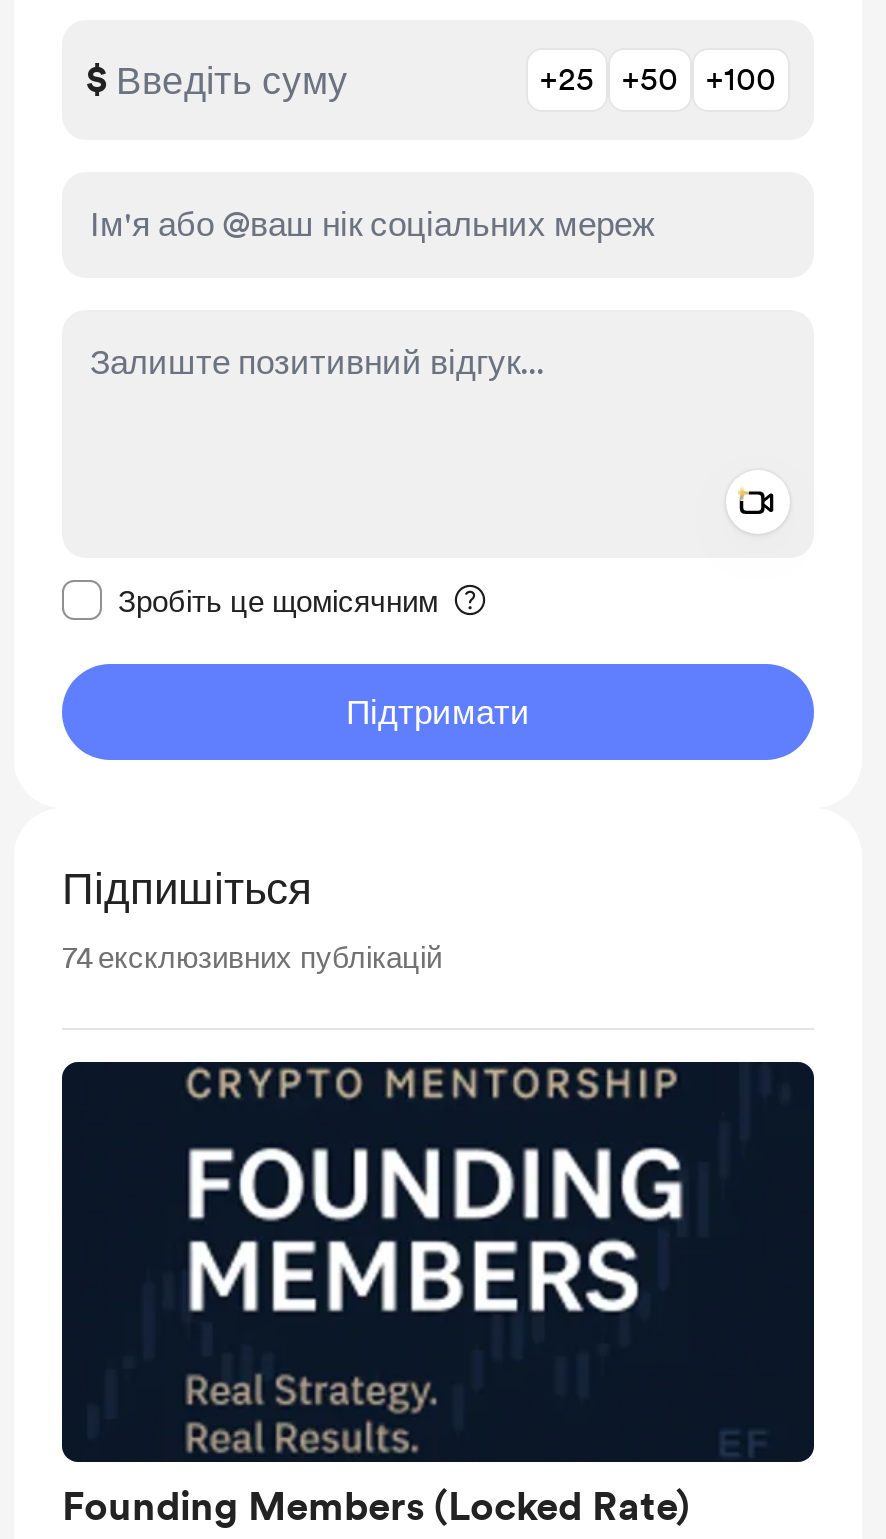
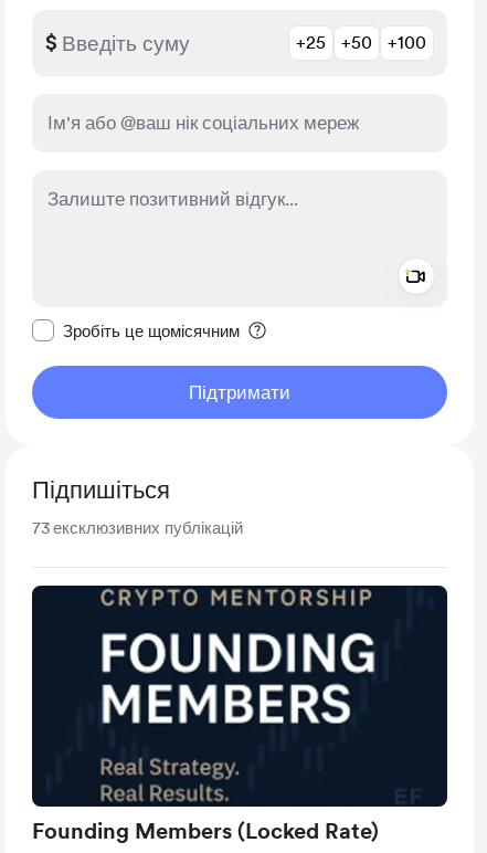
- 74 ексклюзивних публікацій
+ 73 ексклюзивних публікацій
